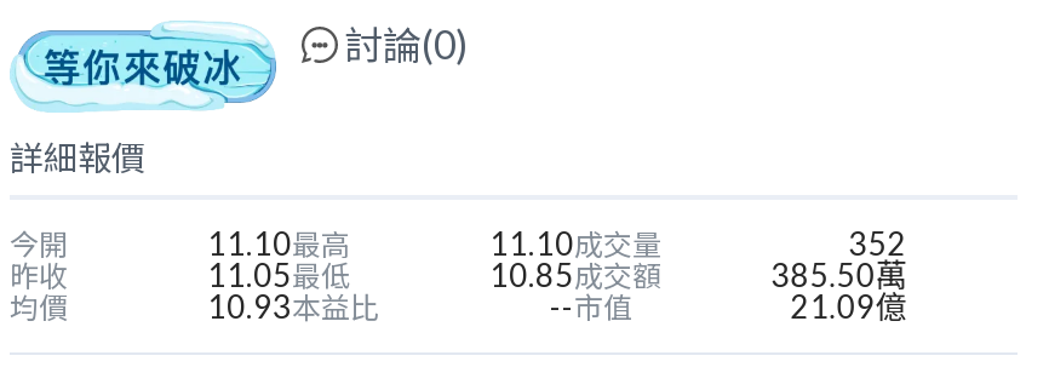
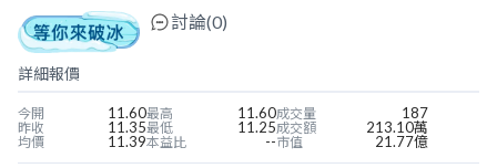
- 11.10最高
+ 11.60最高

- 11.10成交量
+ 11.60成交量

- 352
+ 187

- 11.05最低
+ 11.35最低

- 10.85成交額
+ 11.25成交額

- 385.50萬
+ 213.10萬

- 10.93本益比
+ 11.39本益比

- 21.09億
+ 21.77億
